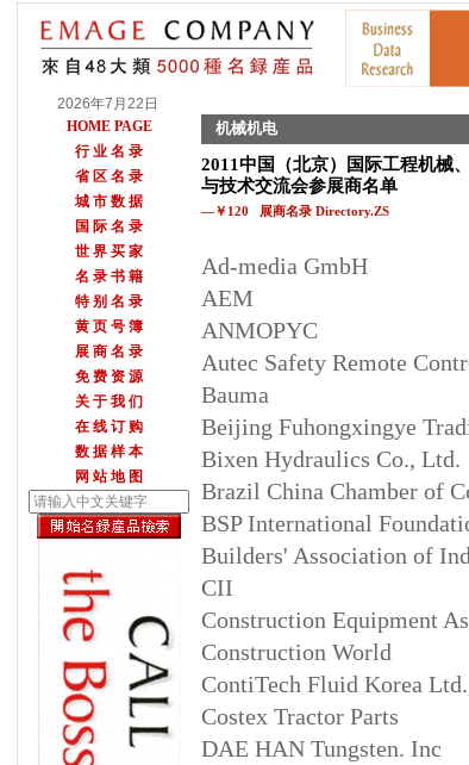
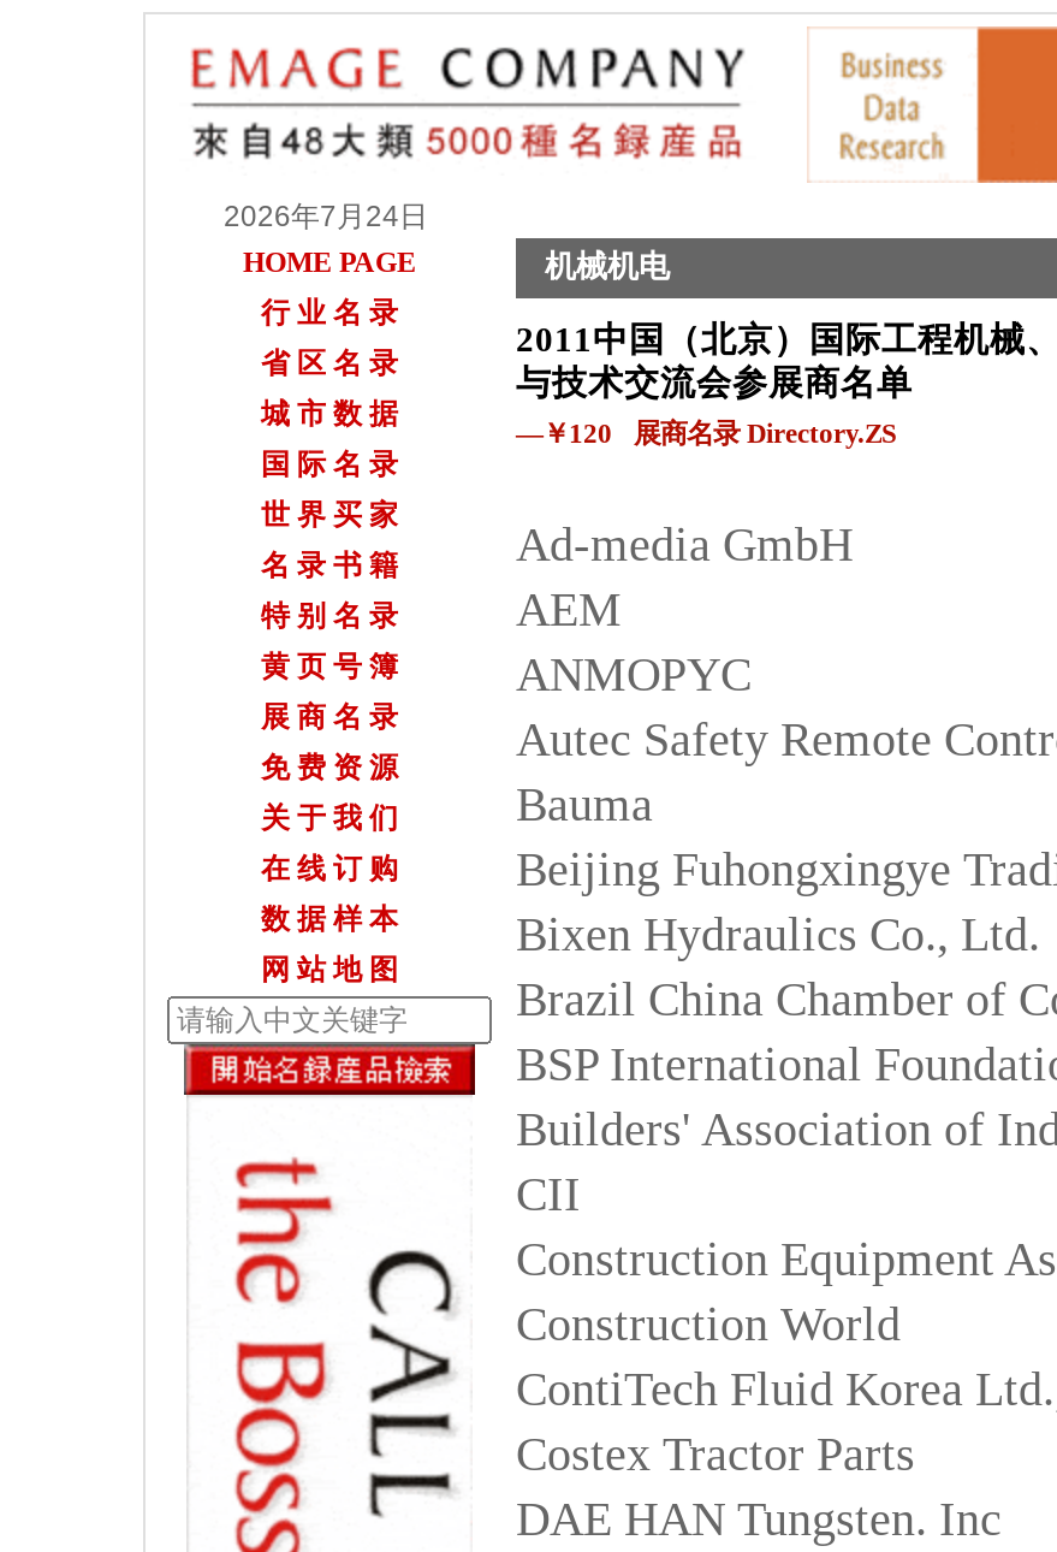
- 2026年7月22日
+ 2026年7月24日
